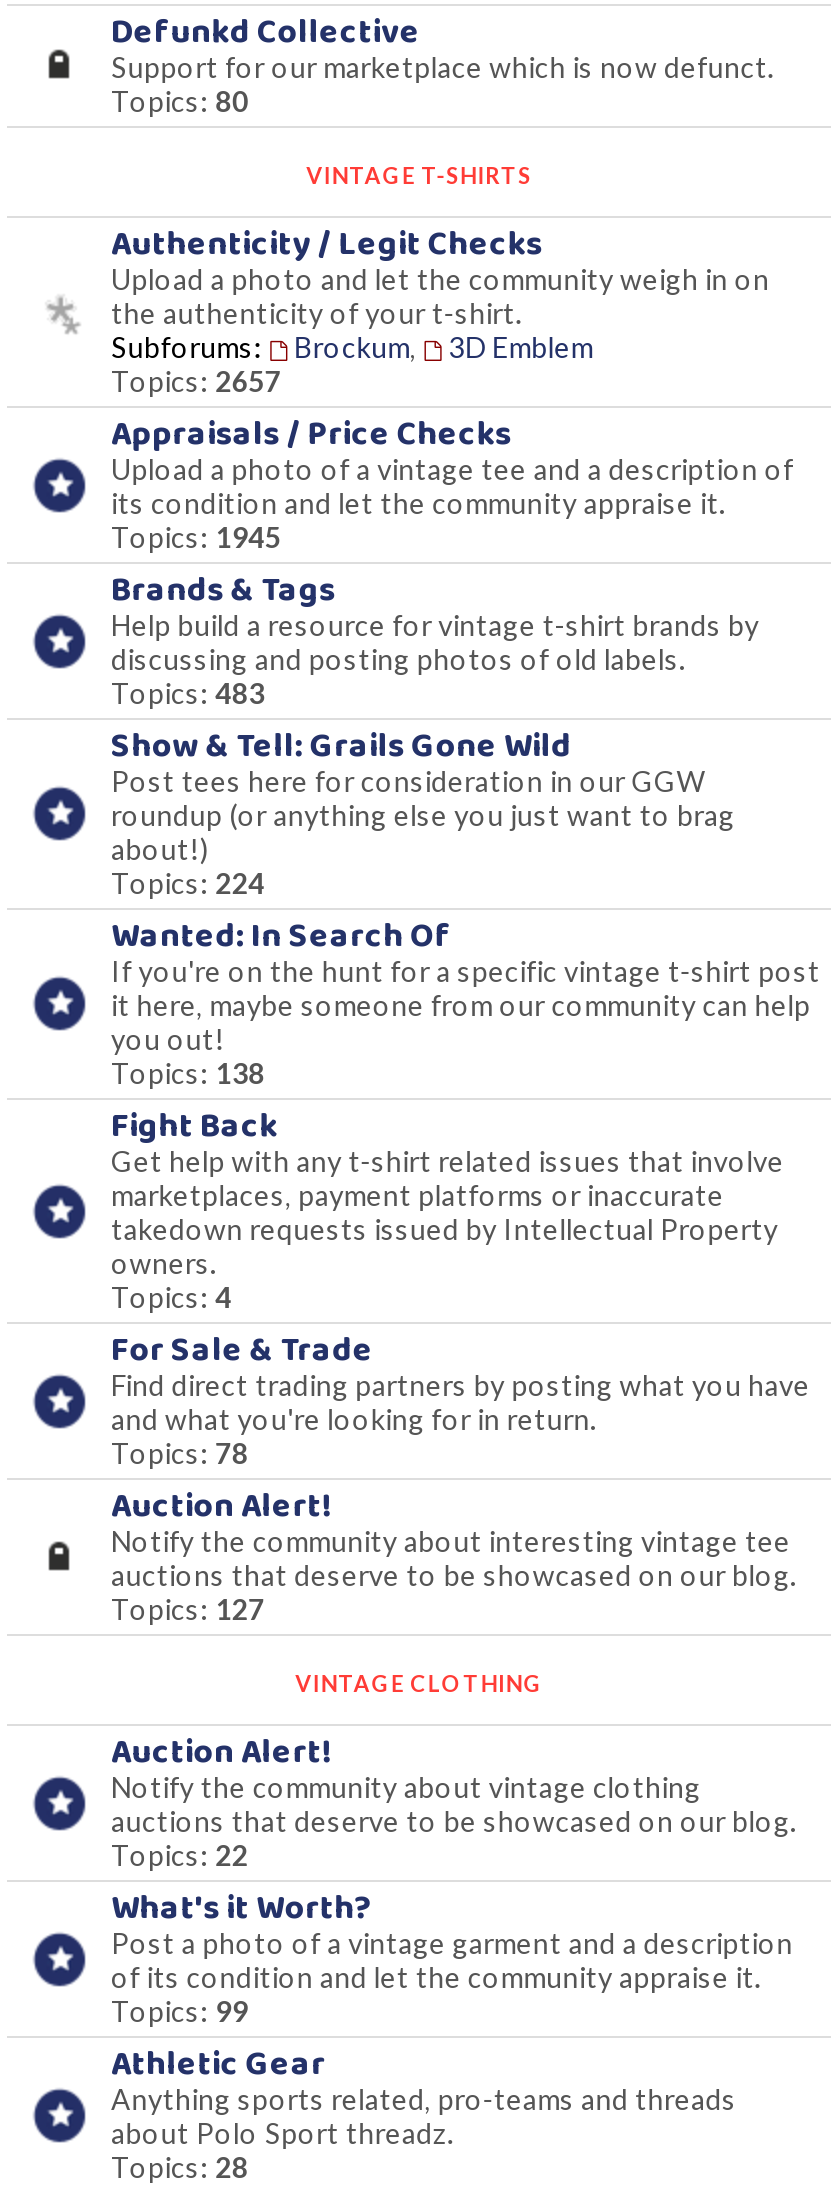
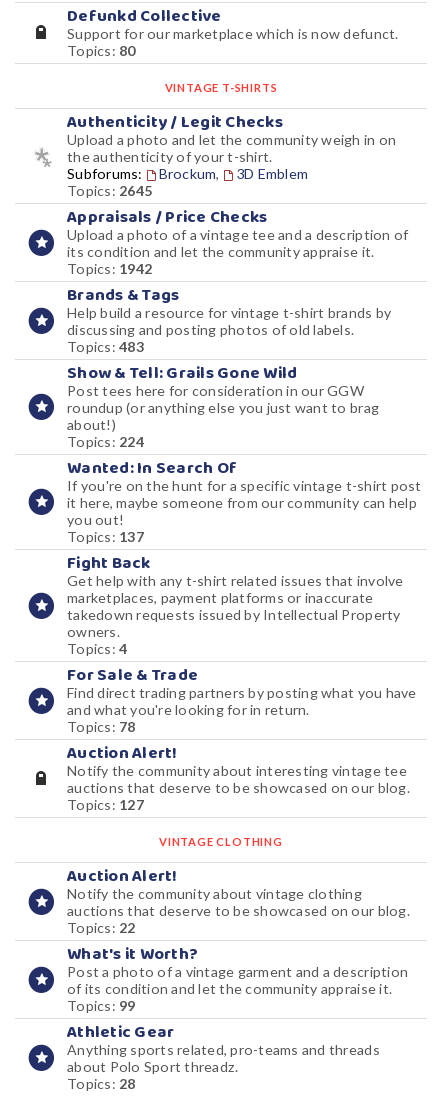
- Topics: 2657
+ Topics: 2645

- Topics: 1945
+ Topics: 1942

- Topics: 138
+ Topics: 137
